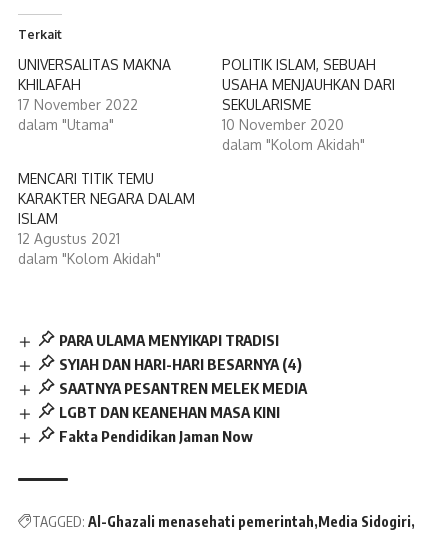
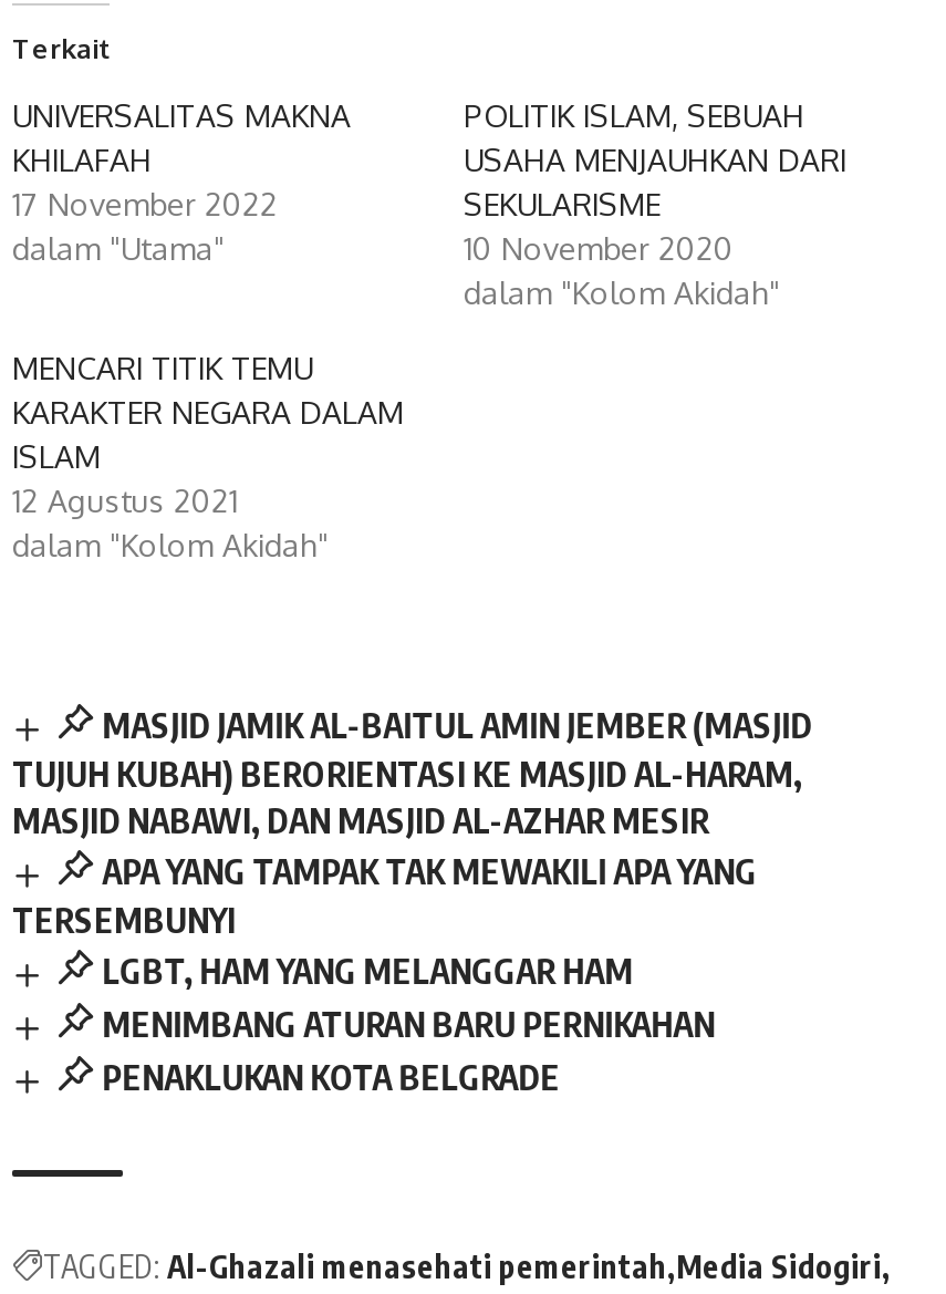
- PARA ULAMA MENYIKAPI TRADISI
- SYIAH DAN HARI-HARI BESARNYA (4)
- SAATNYA PESANTREN MELEK MEDIA
- LGBT DAN KEANEHAN MASA KINI
- Fakta Pendidikan Jaman Now
+ MASJID JAMIK AL-BAITUL AMIN JEMBER (MASJID
+ TUJUH KUBAH) BERORIENTASI KE MASJID AL-HARAM,
+ MASJID NABAWI, DAN MASJID AL-AZHAR MESIR
+ APA YANG TAMPAK TAK MEWAKILI APA YANG
+ TERSEMBUNYI
+ LGBT, HAM YANG MELANGGAR HAM
+ MENIMBANG ATURAN BARU PERNIKAHAN
+ PENAKLUKAN KOTA BELGRADE
